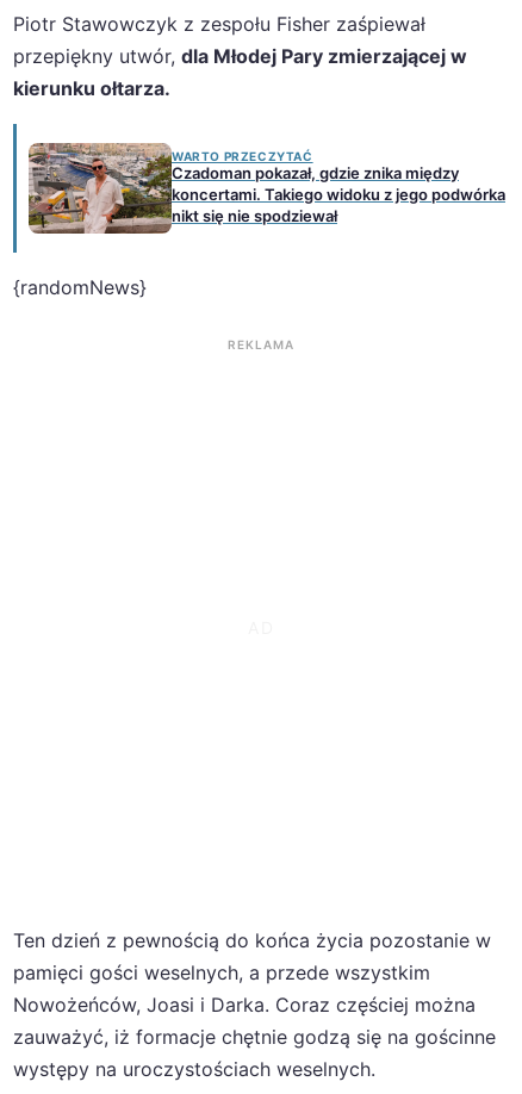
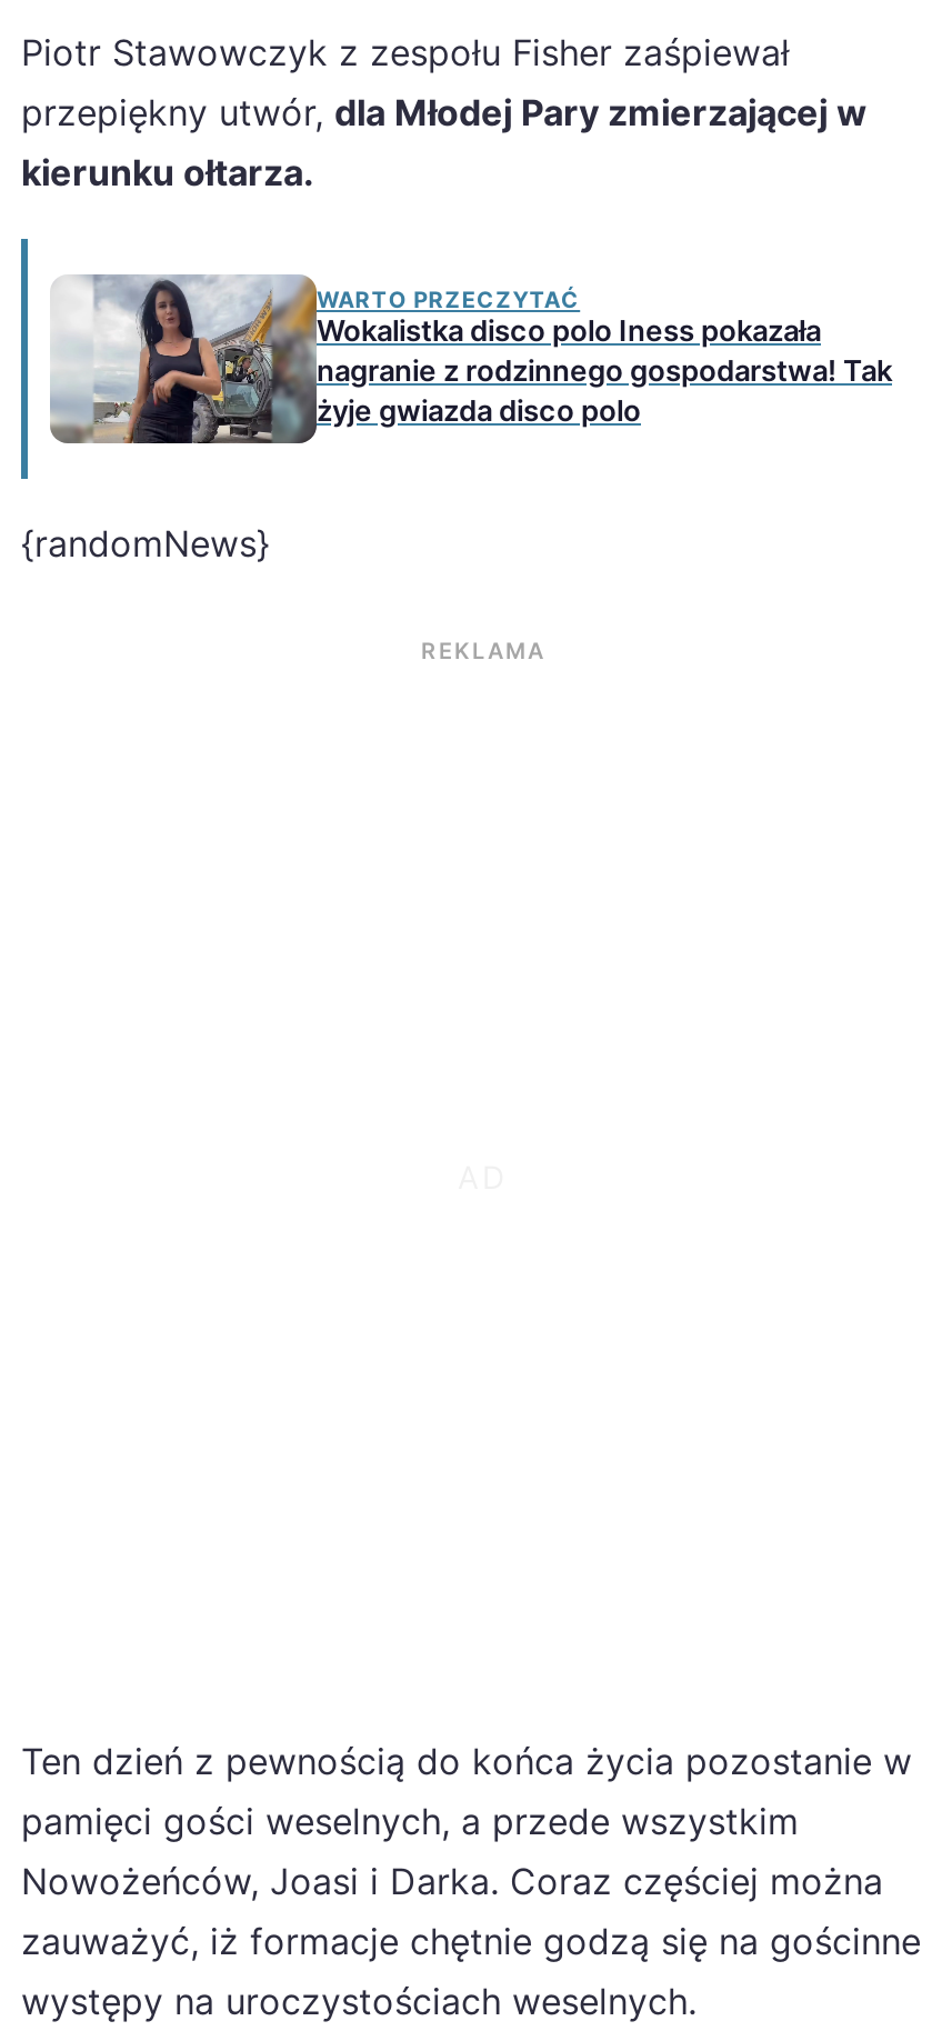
- [image]
- Czadoman pokazał, gdzie znika między
- koncertami. Takiego widoku z jego podwórka
- nikt się nie spodziewał
+ [image]
+ Wokalistka disco polo Iness pokazała
+ nagranie z rodzinnego gospodarstwa! Tak
+ żyje gwiazda disco polo
